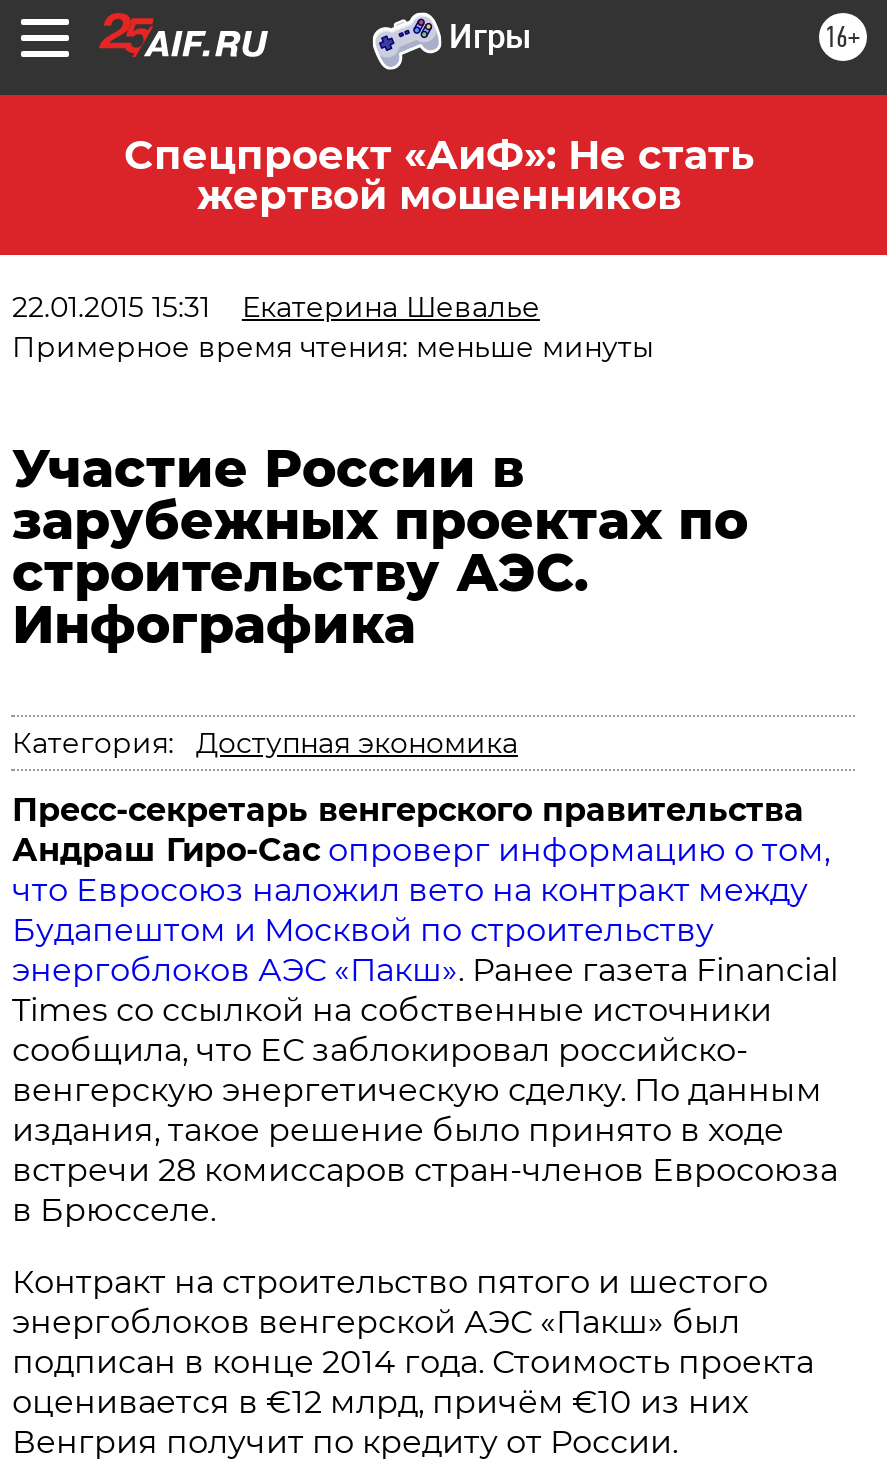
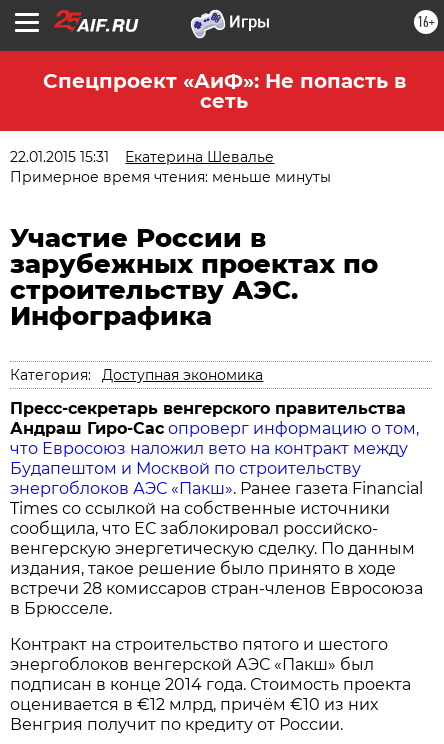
- Спецпроект «АиФ»: Не стать
- жертвой мошенников
+ Спецпроект «АиФ»: Не попасть в
+ сеть
